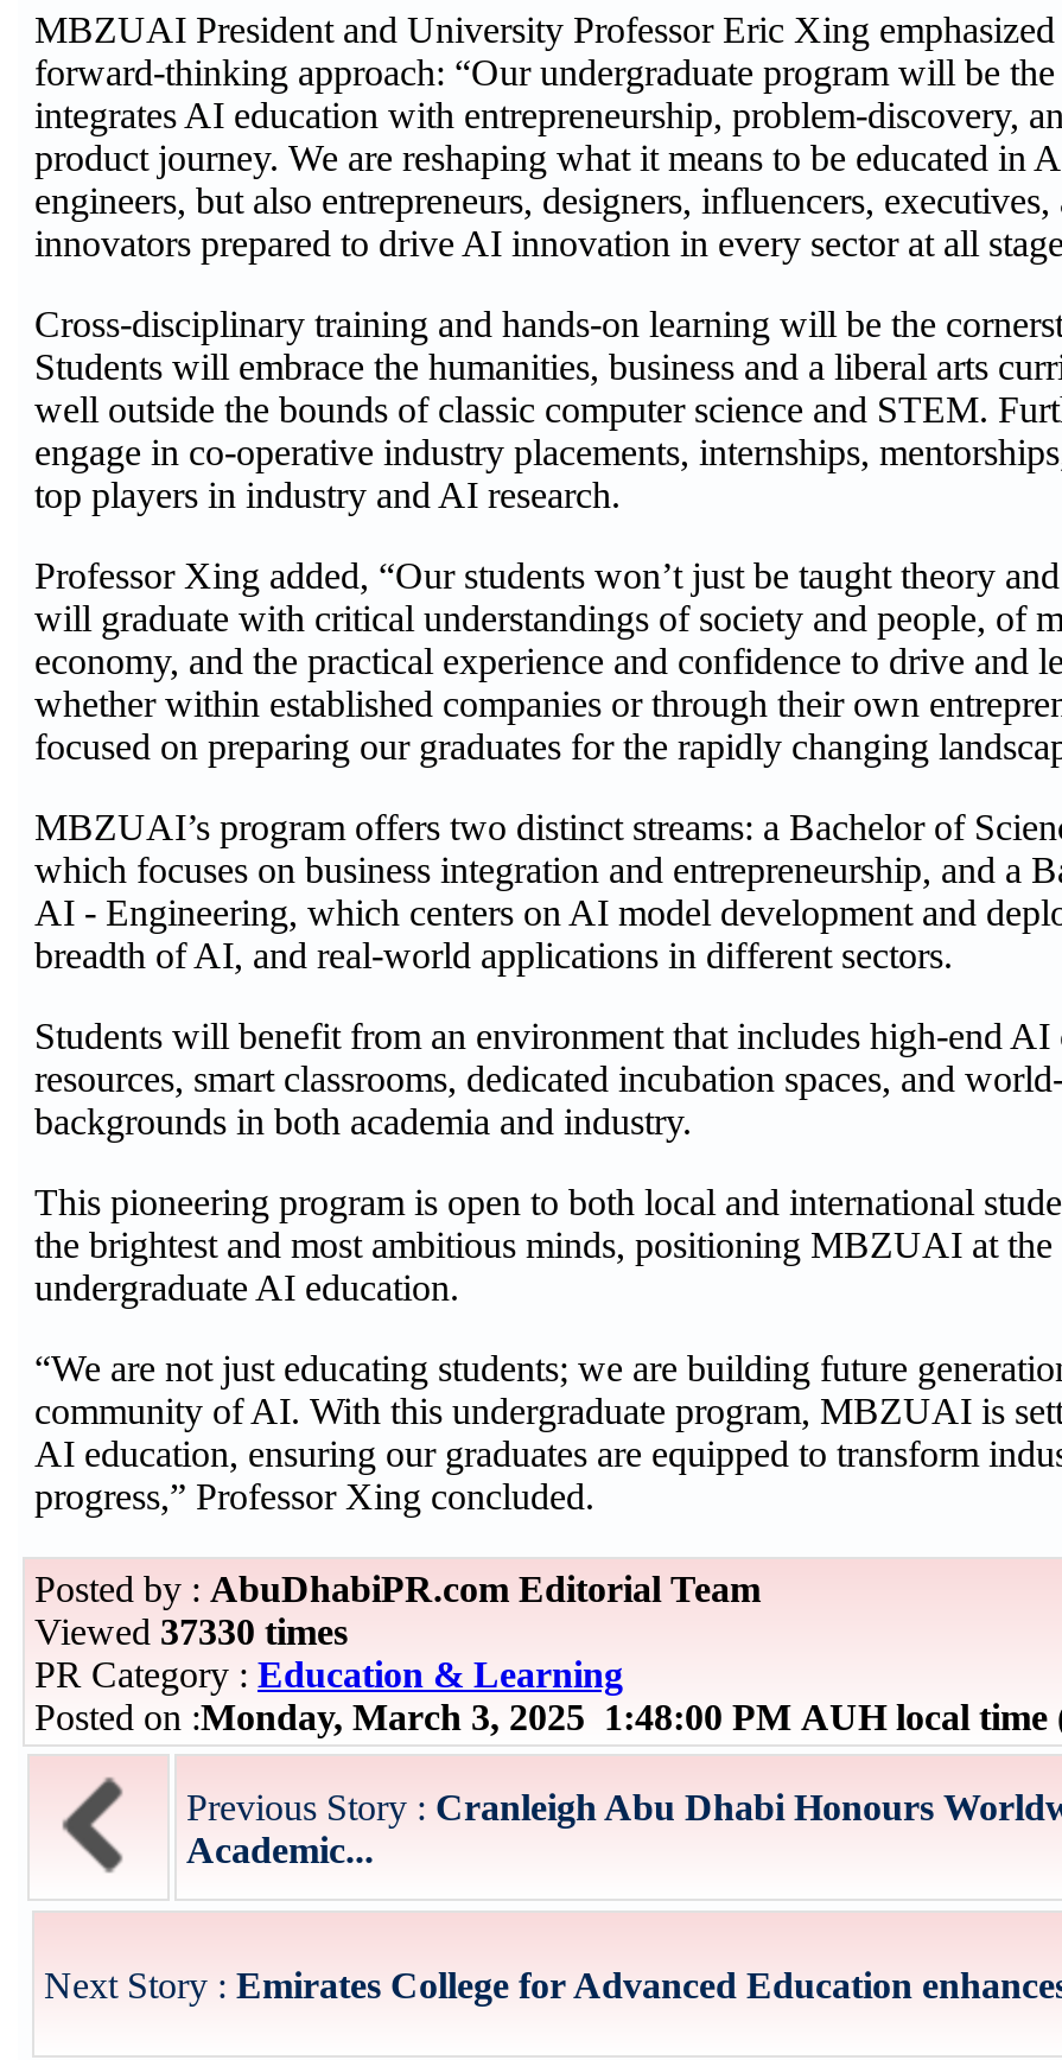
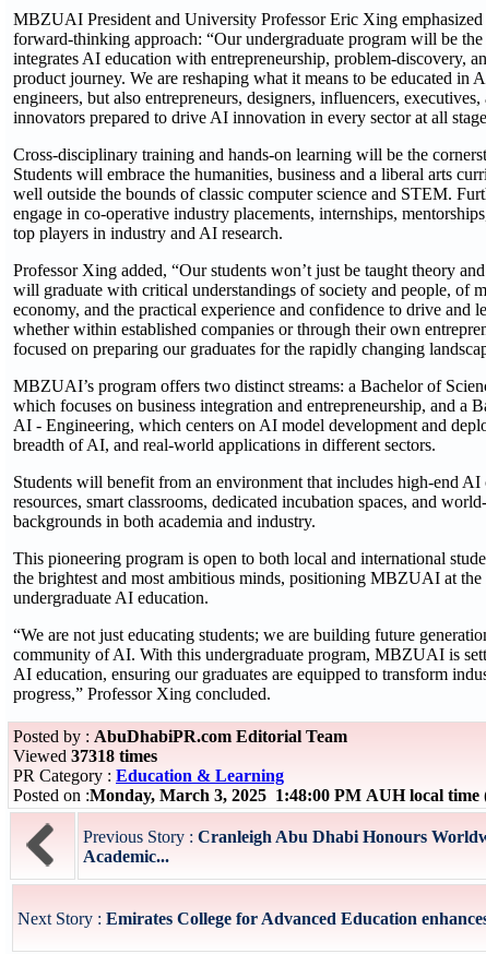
- Viewed 37330 times
+ Viewed 37318 times
